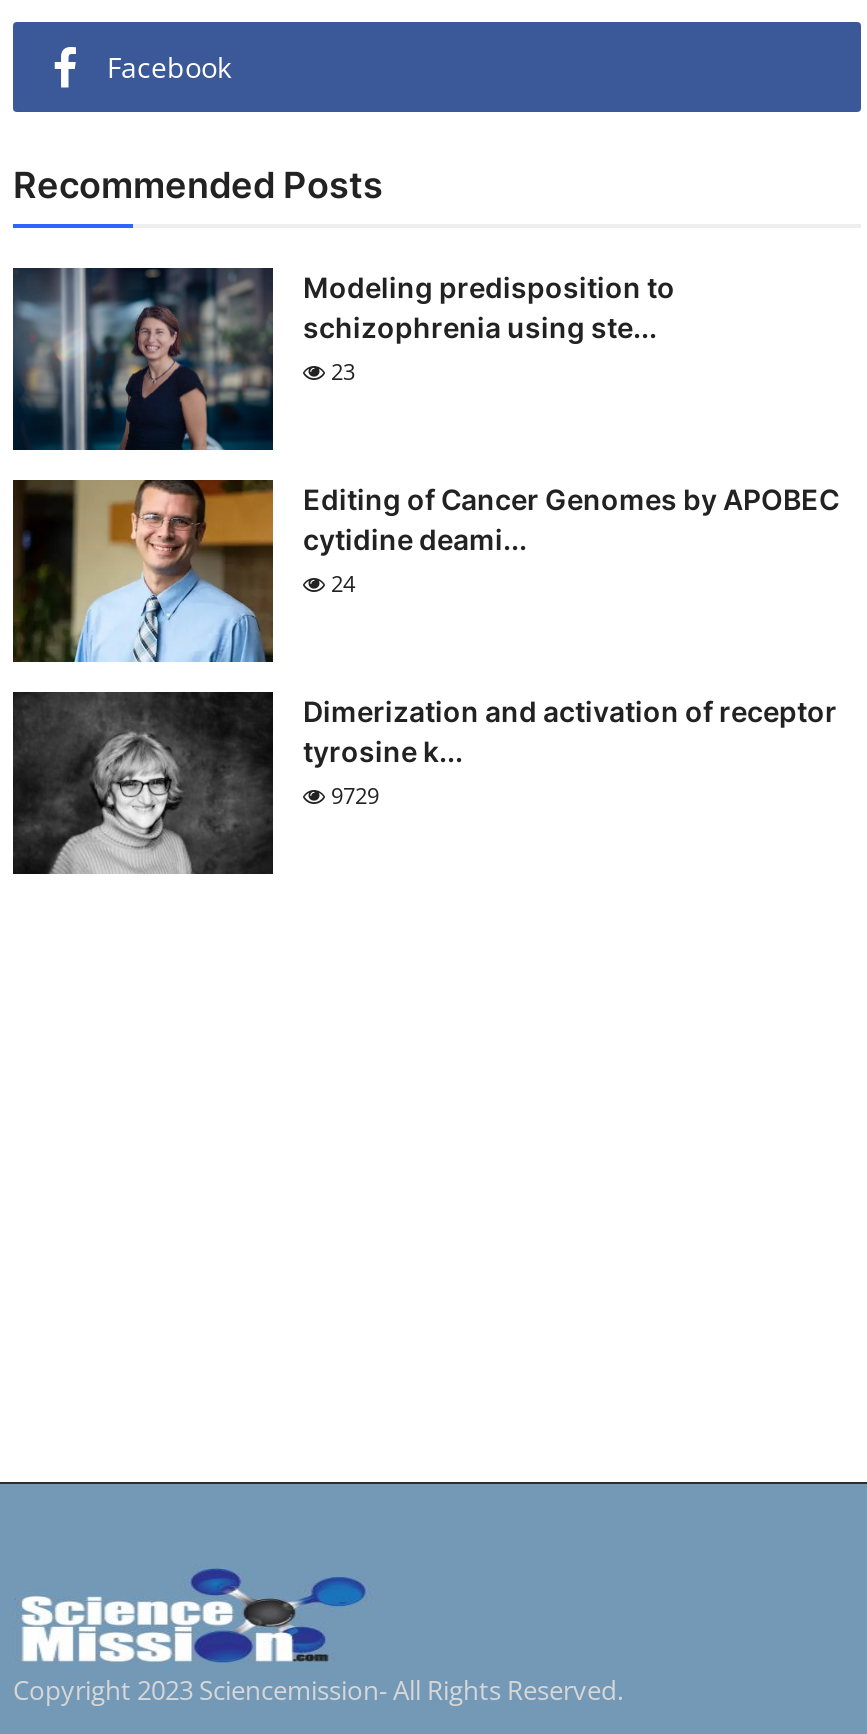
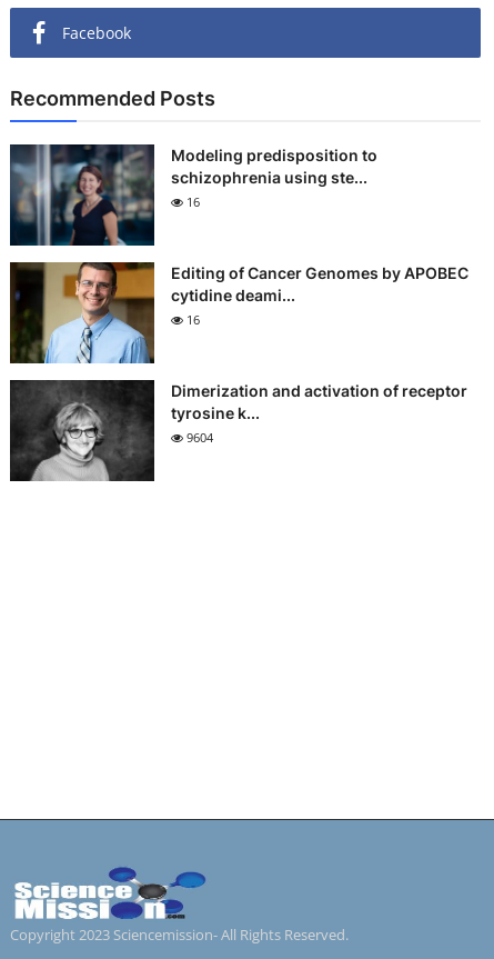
- 23
+ 16

- 24
+ 16

- 9729
+ 9604
